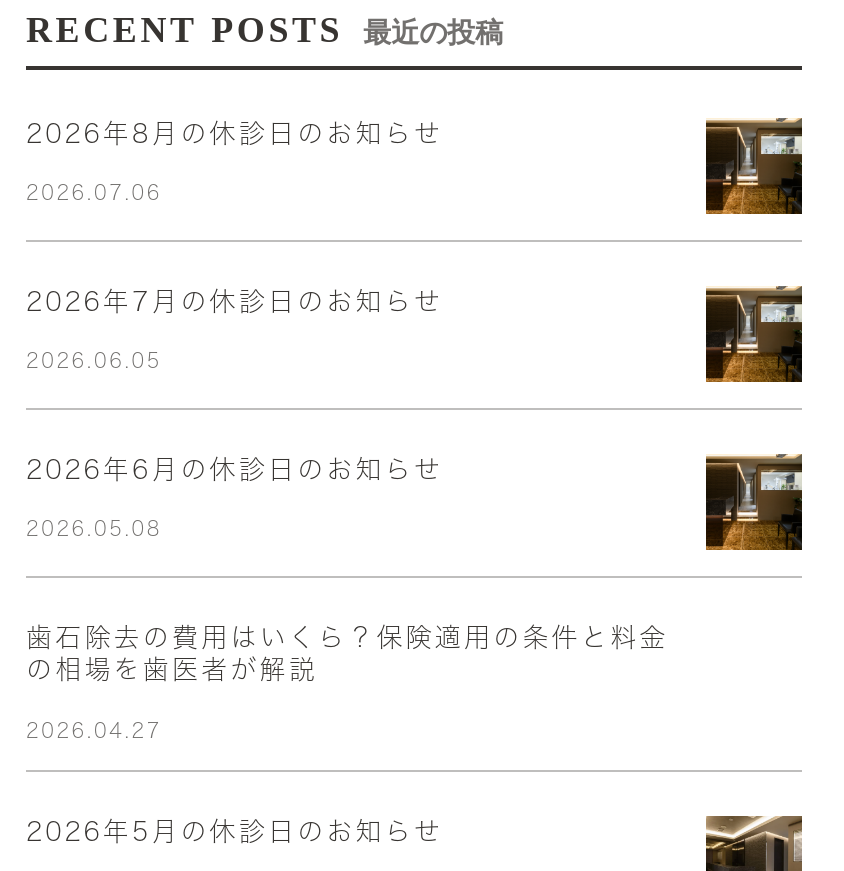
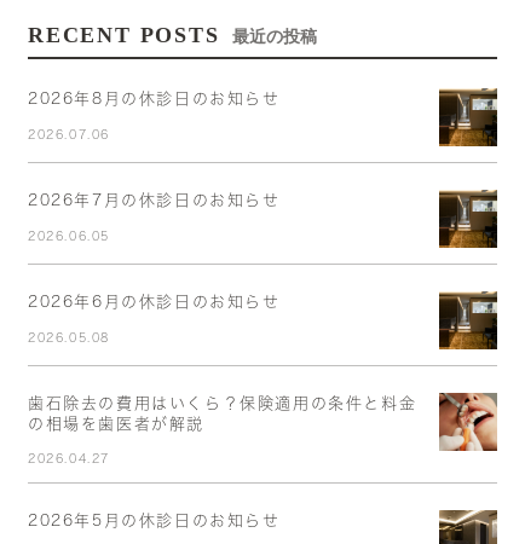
+ [image]
